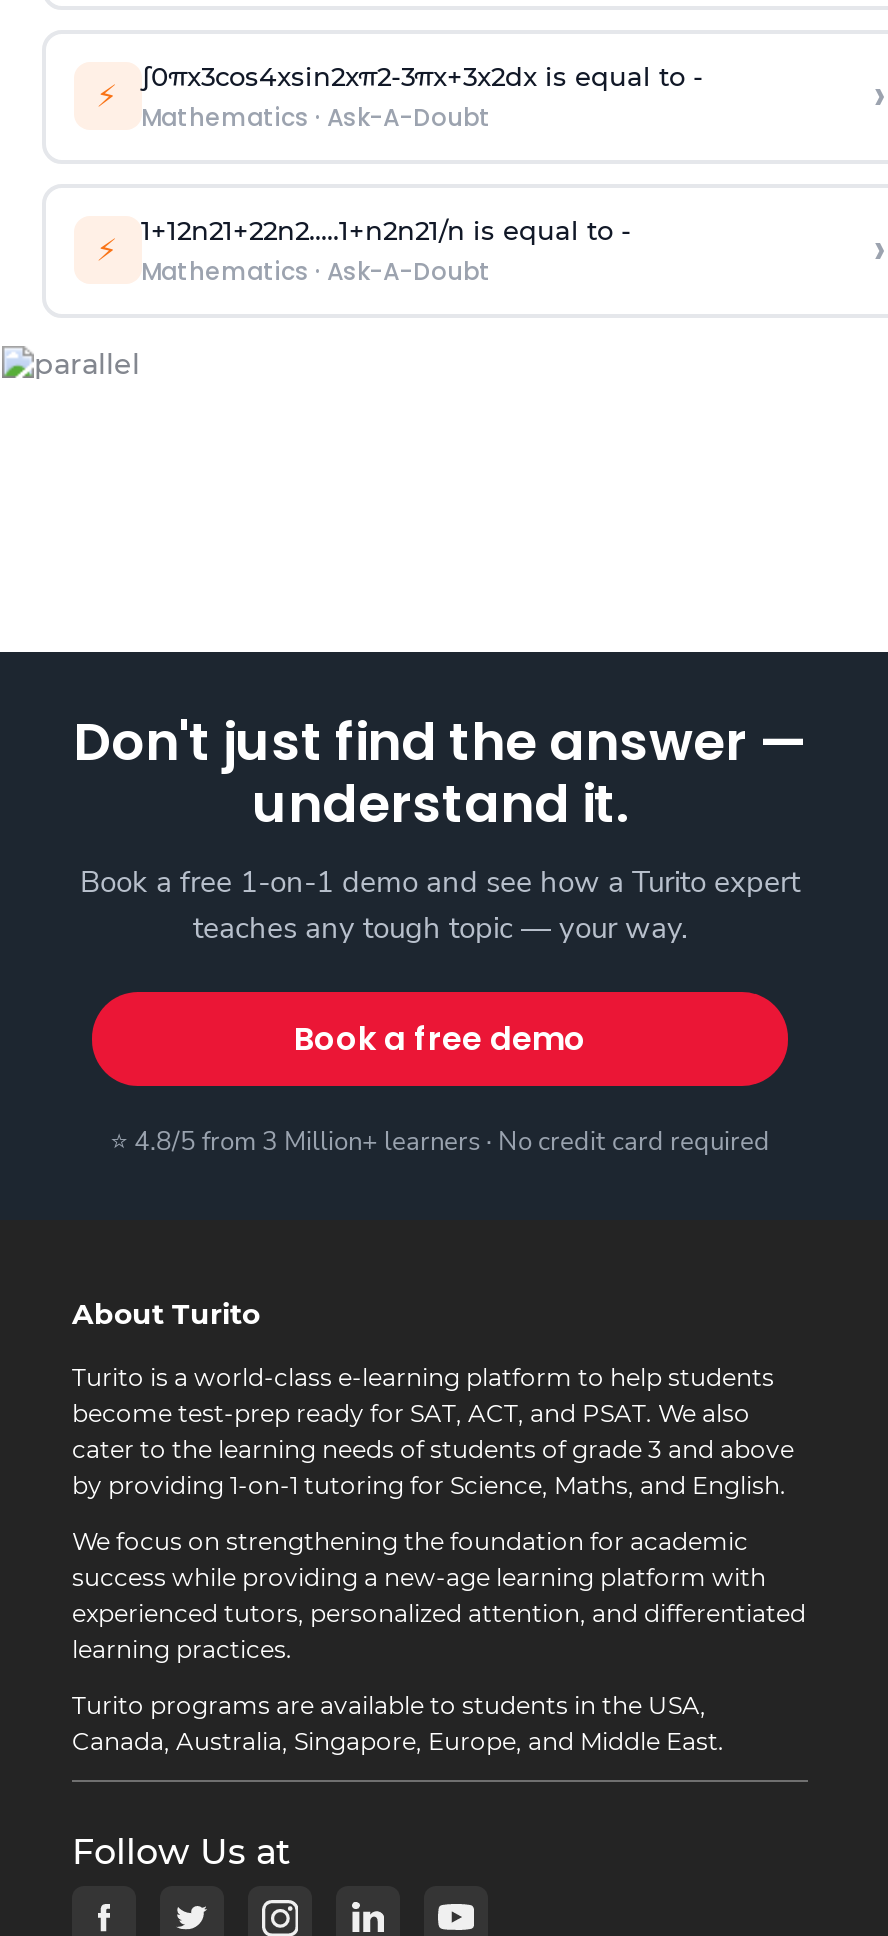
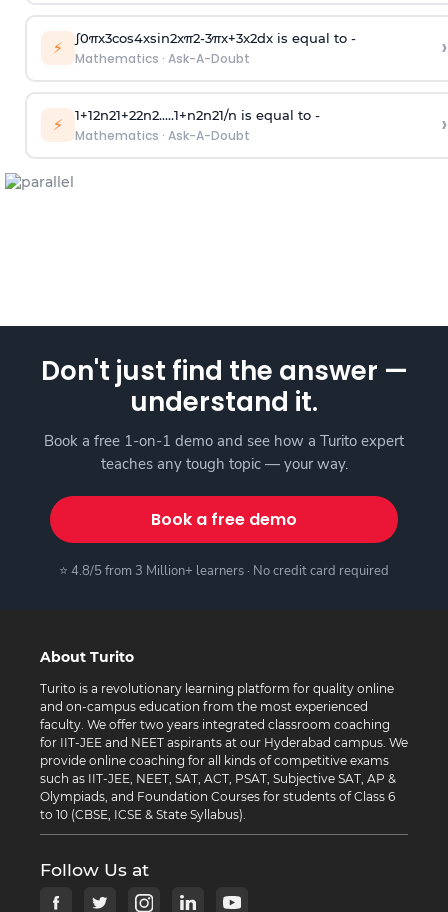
- Turito is a world-class e-learning platform to help students
- become test-prep ready for SAT, ACT, and PSAT. We also
- cater to the learning needs of students of grade 3 and above
- by providing 1-on-1 tutoring for Science, Maths, and English.
- We focus on strengthening the foundation for academic
- success while providing a new-age learning platform with
- experienced tutors, personalized attention, and differentiated
- learning practices.
- Turito programs are available to students in the USA,
- Canada, Australia, Singapore, Europe, and Middle East.
+ Turito is a revolutionary learning platform for quality online
+ and on-campus education from the most experienced
+ faculty. We offer two years integrated classroom coaching
+ for IIT-JEE and NEET aspirants at our Hyderabad campus. We
+ provide online coaching for all kinds of competitive exams
+ such as IIT-JEE, NEET, SAT, ACT, PSAT, Subjective SAT, AP &
+ Olympiads, and Foundation Courses for students of Class 6
+ to 10 (CBSE, ICSE & State Syllabus).
